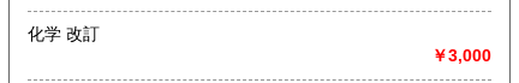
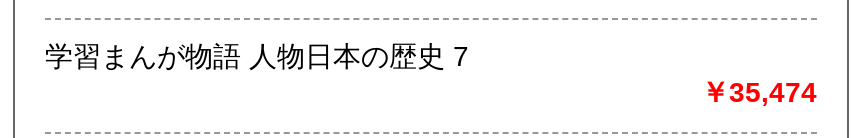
- 化学 改訂
- ￥3,000
+ 学習まんが物語 人物日本の歴史 7
+ ￥35,474
